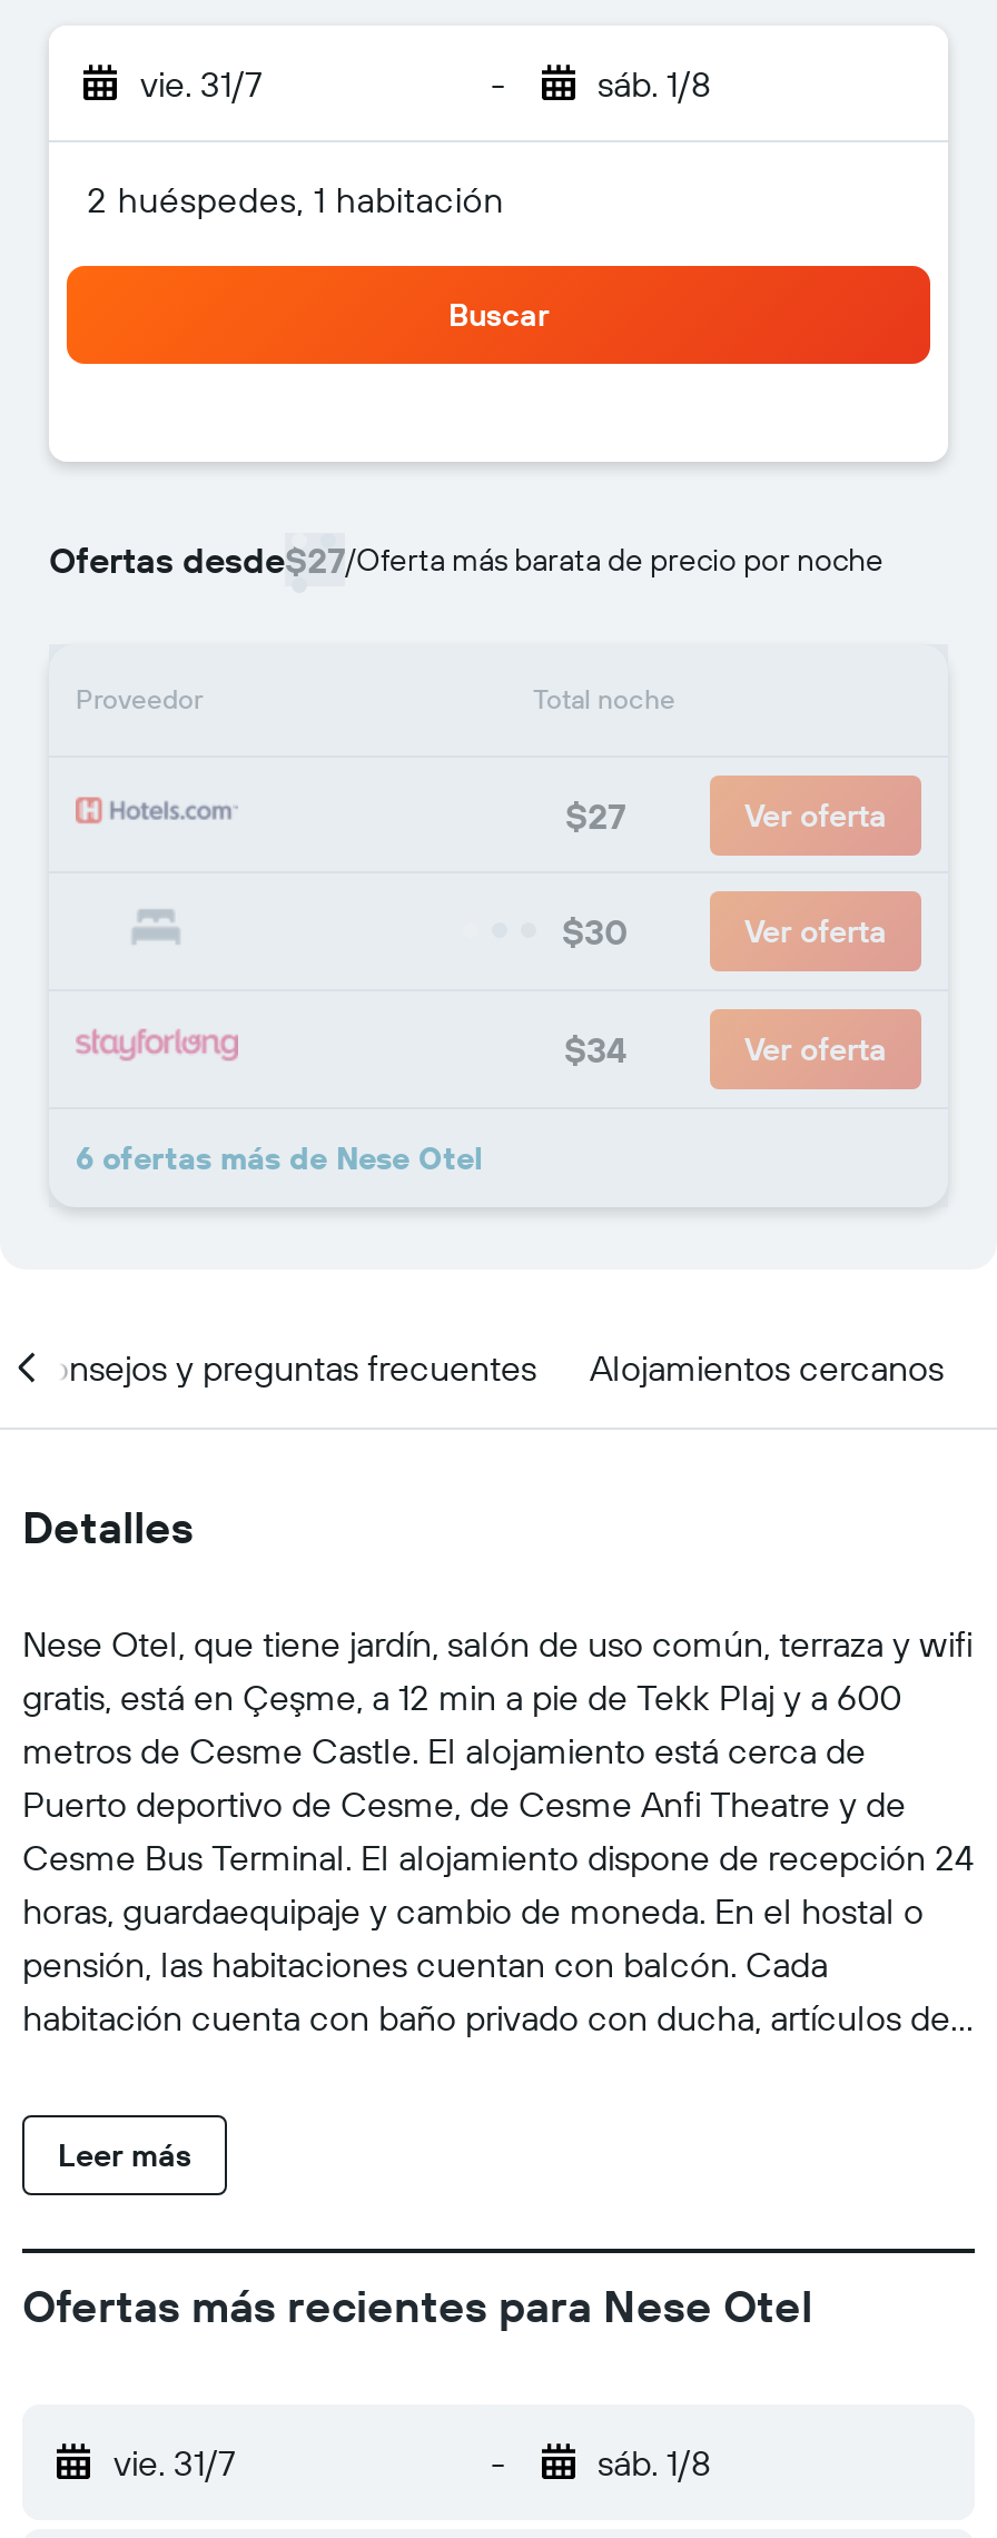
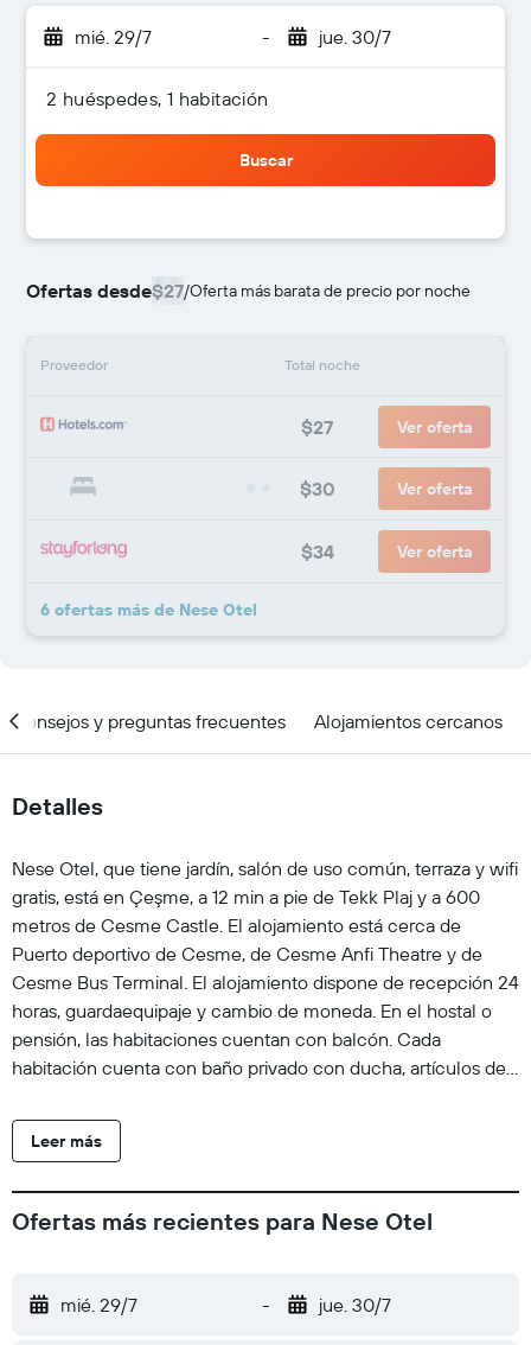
- vie. 31/7
+ mié. 29/7

- sáb. 1/8
+ jue. 30/7

- vie. 31/7
+ mié. 29/7

- sáb. 1/8
+ jue. 30/7
